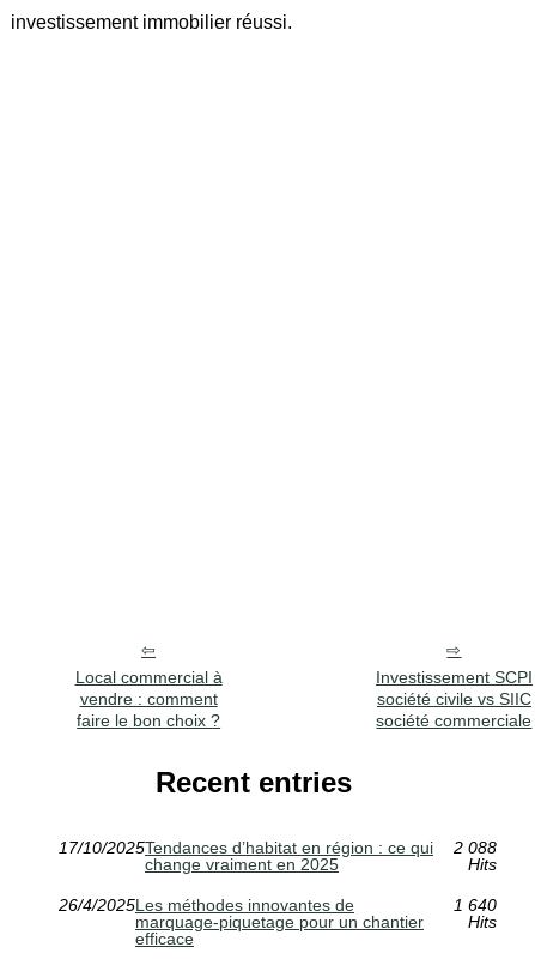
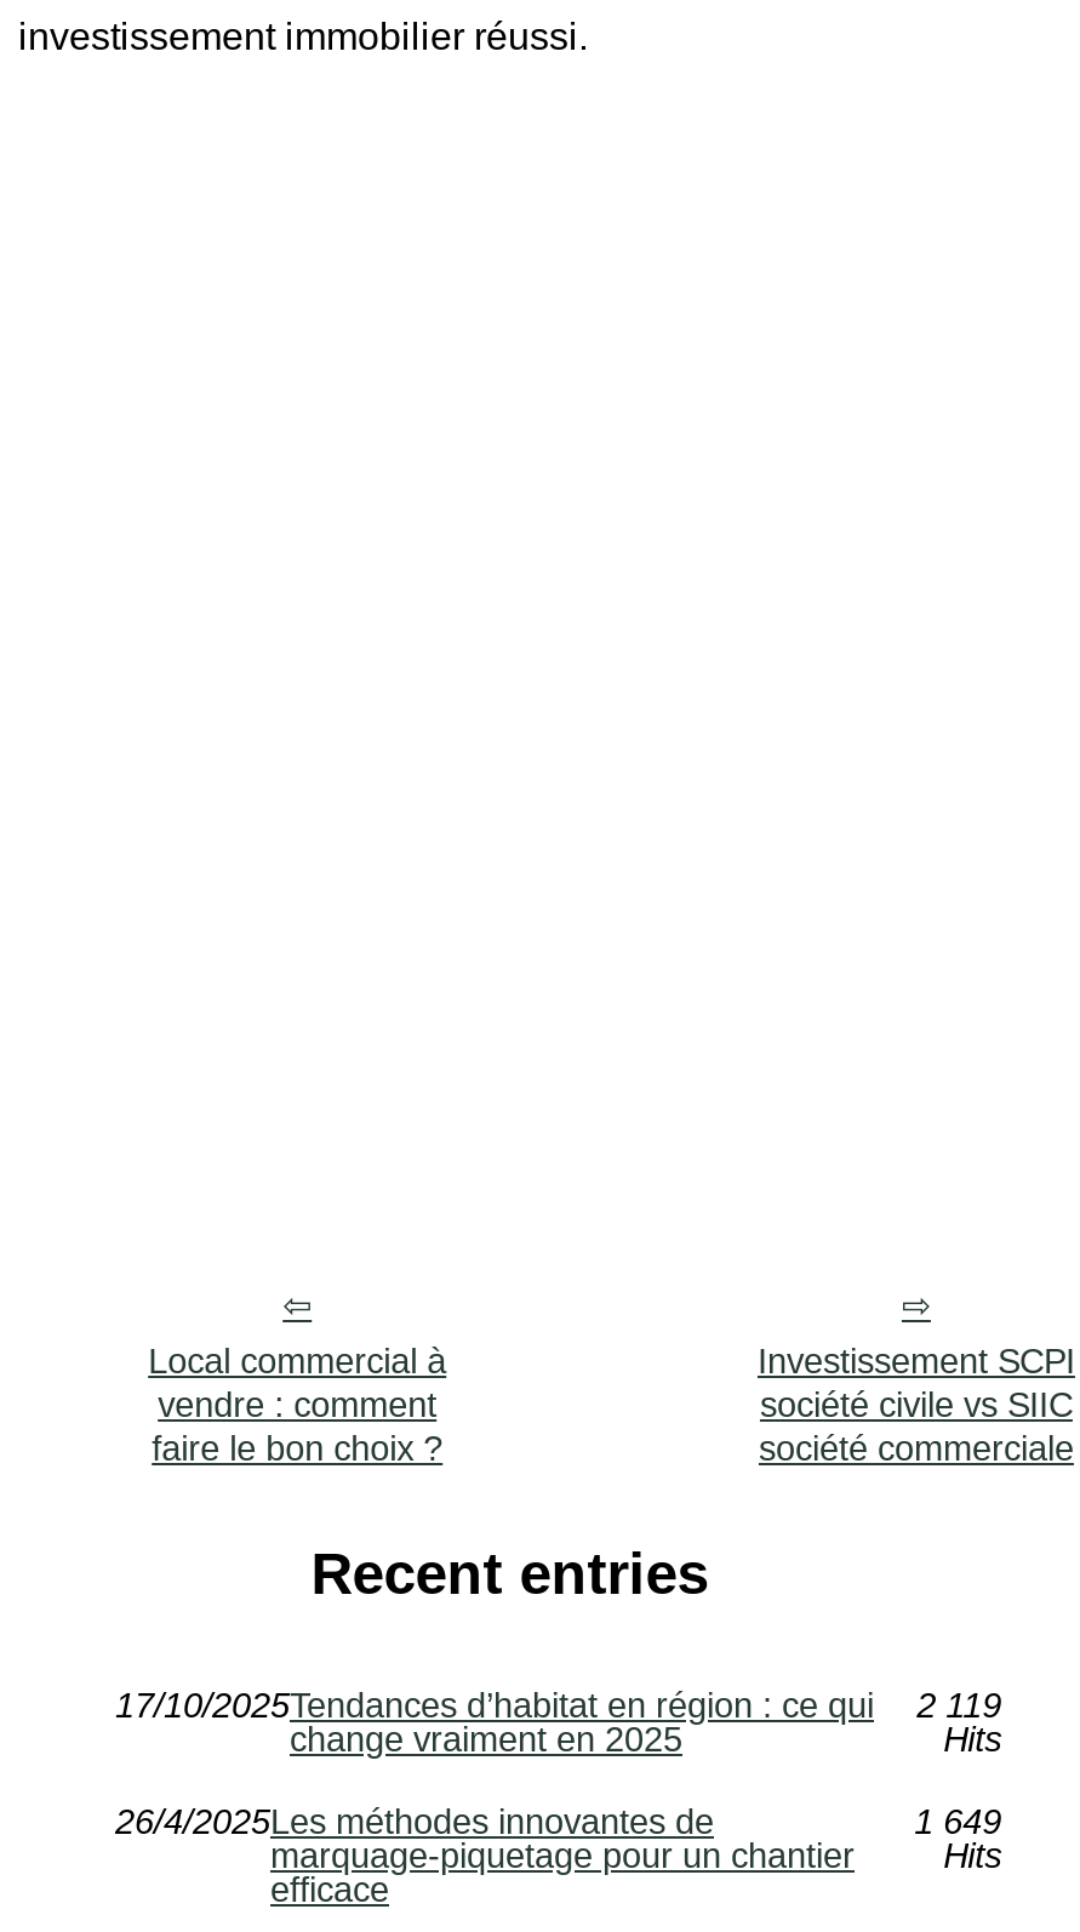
- 17/10/2025Tendances d’habitat en région : ce qui 2 088
+ 17/10/2025Tendances d’habitat en région : ce qui 2 119

- 1 640
+ 1 649
